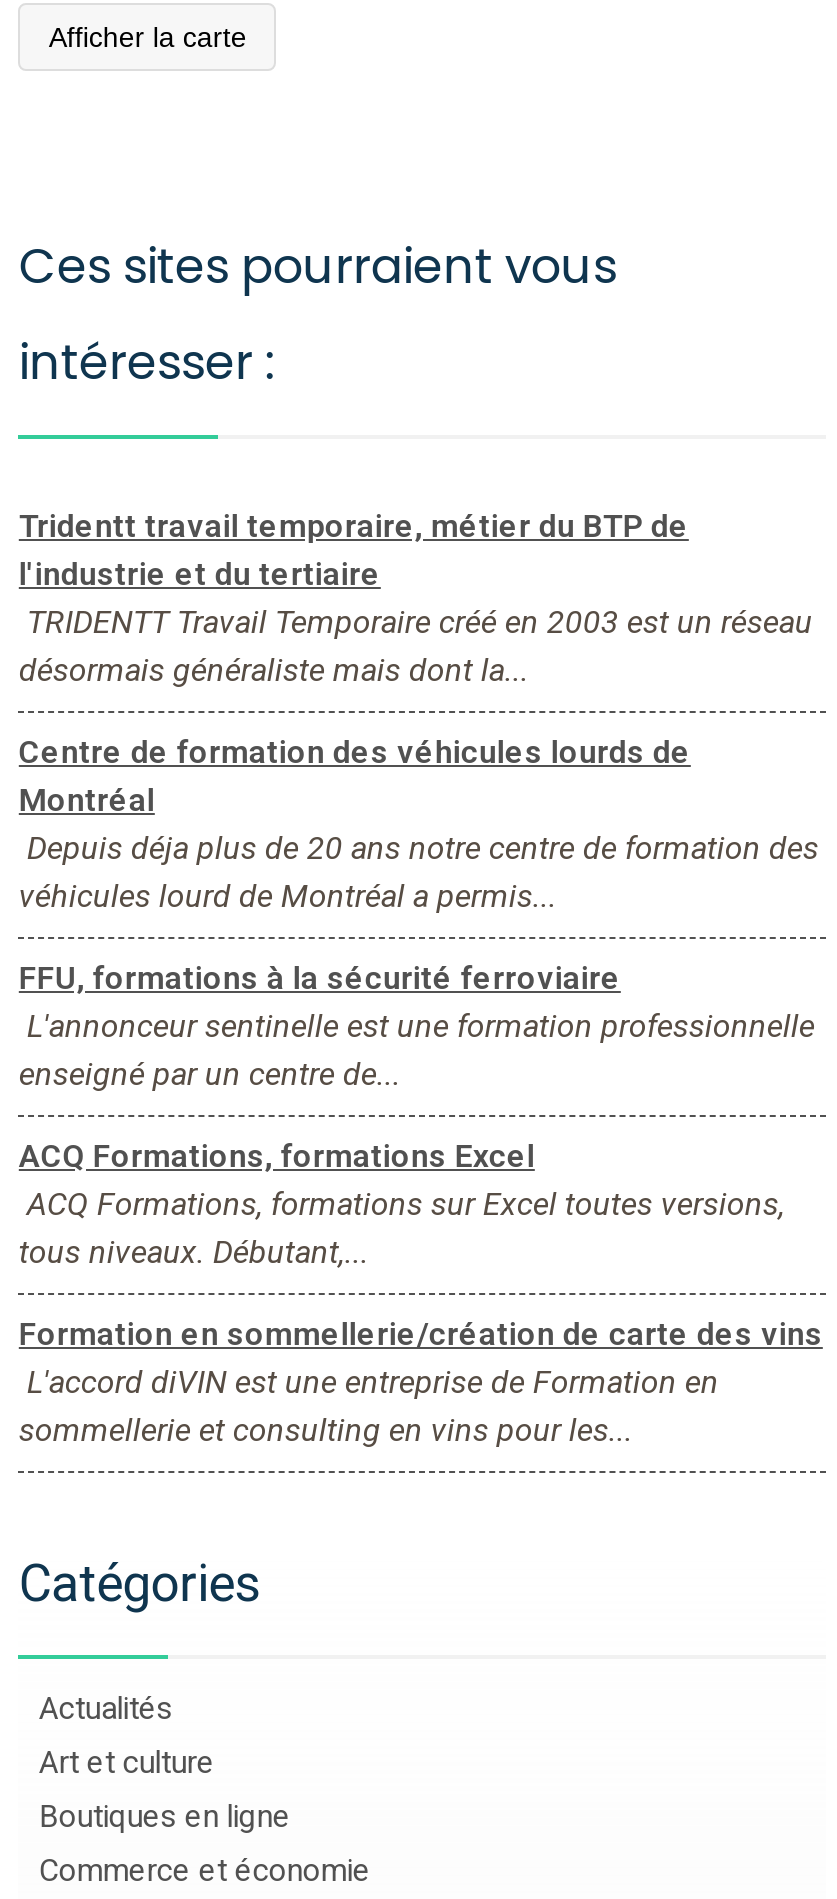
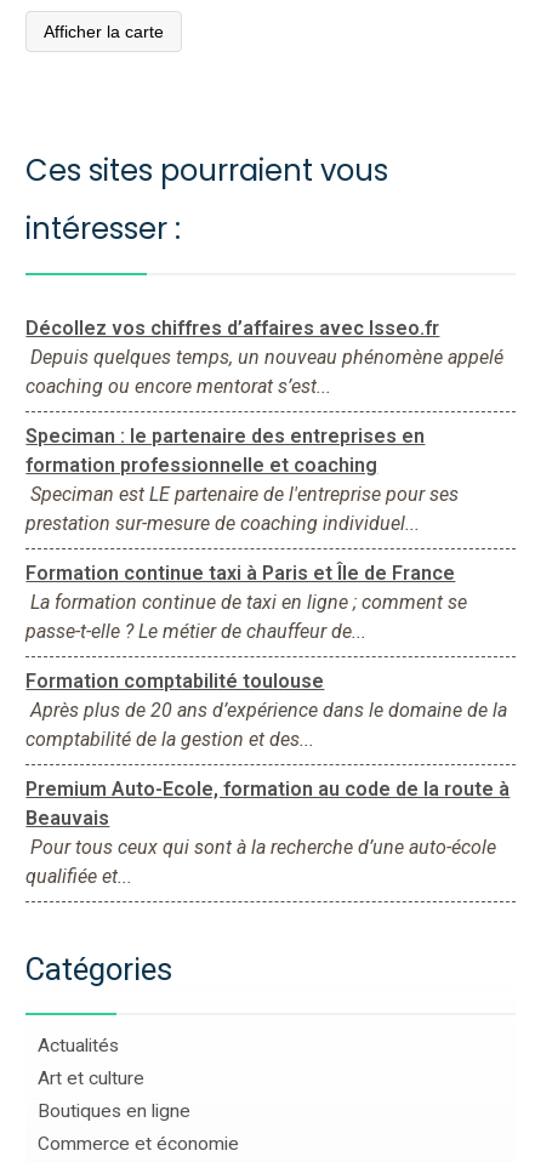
- Tridentt travail temporaire, métier du BTP de
- l'industrie et du tertiaire
- TRIDENTT Travail Temporaire créé en 2003 est un réseau
- désormais généraliste mais dont la...
+ Décollez vos chiffres d’affaires avec Isseo.fr
+ Depuis quelques temps, un nouveau phénomène appelé
+ coaching ou encore mentorat s’est...

- Centre de formation des véhicules lourds de
- Montréal
- Depuis déja plus de 20 ans notre centre de formation des
- véhicules lourd de Montréal a permis...
+ Speciman : le partenaire des entreprises en
+ formation professionnelle et coaching
+ Speciman est LE partenaire de l'entreprise pour ses
+ prestation sur-mesure de coaching individuel...

- FFU, formations à la sécurité ferroviaire
- L'annonceur sentinelle est une formation professionnelle
- enseigné par un centre de...
+ Formation continue taxi à Paris et Île de France
+ La formation continue de taxi en ligne ; comment se
+ passe-t-elle ? Le métier de chauffeur de...

- ACQ Formations, formations Excel
- ACQ Formations, formations sur Excel toutes versions,
- tous niveaux. Débutant,...
+ Formation comptabilité toulouse
+ Après plus de 20 ans d’expérience dans le domaine de la
+ comptabilité de la gestion et des...

- Formation en sommellerie/création de carte des vins
- L'accord diVIN est une entreprise de Formation en
- sommellerie et consulting en vins pour les...
+ Premium Auto-Ecole, formation au code de la route à
+ Beauvais
+ Pour tous ceux qui sont à la recherche d’une auto-école
+ qualifiée et...
